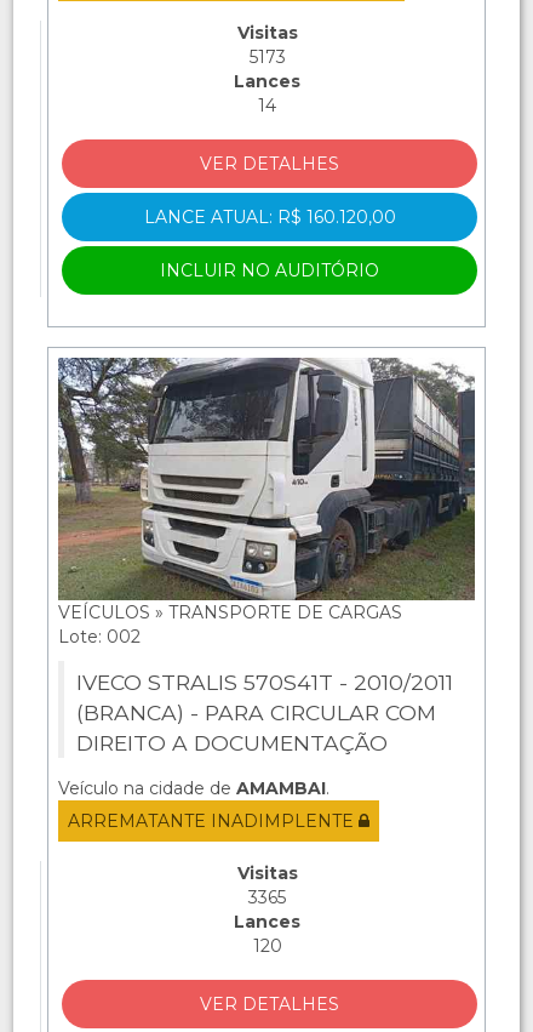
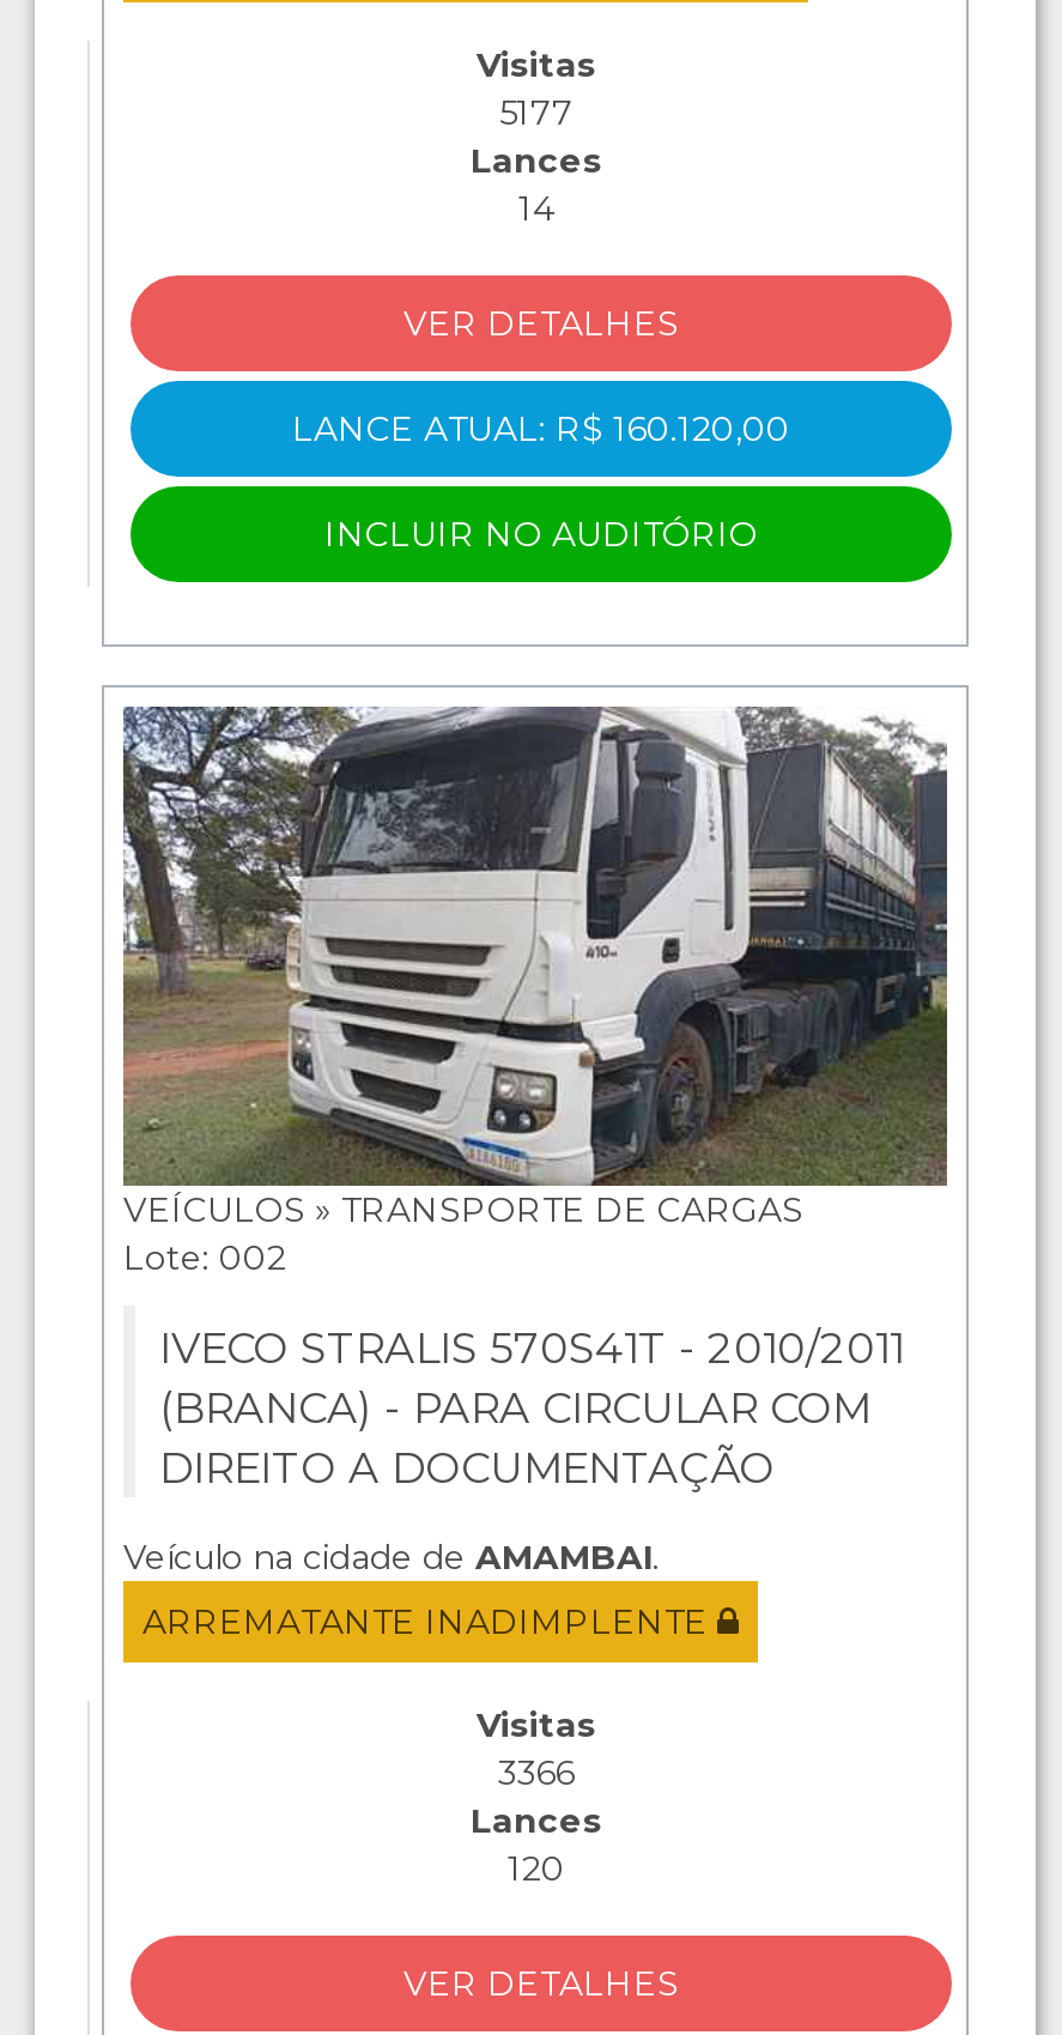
- 5173
+ 5177

- 3365
+ 3366
